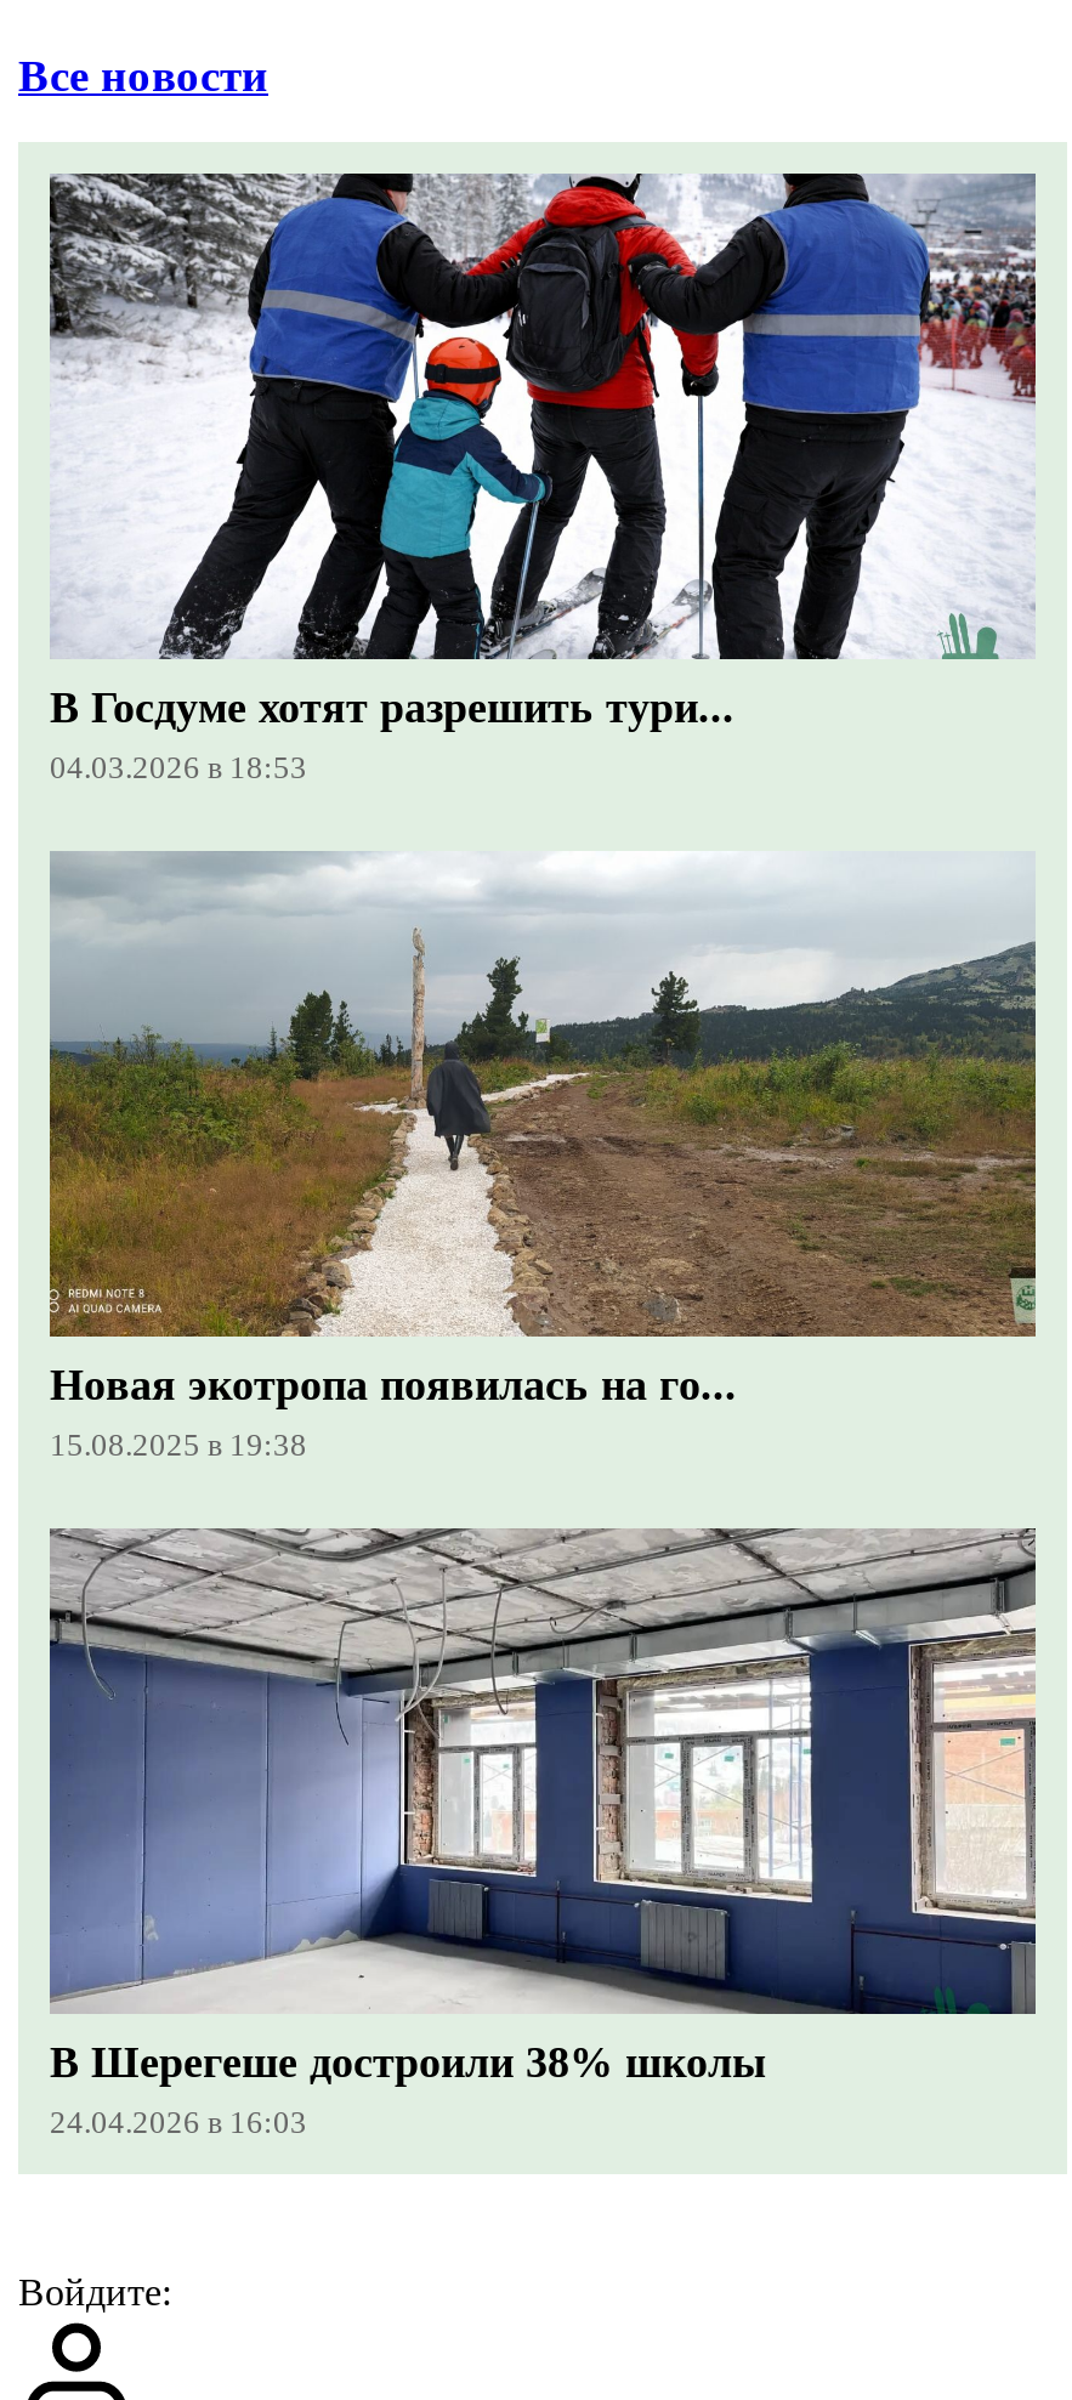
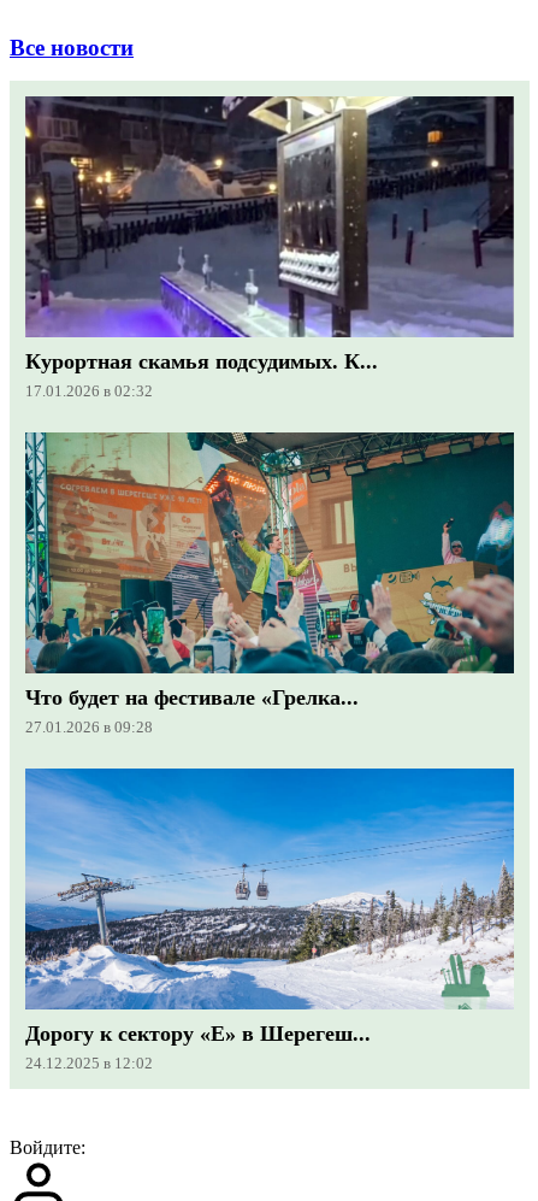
- [image]
- В Госдуме хотят разрешить тури...
- 04.03.2026 в 18:53
+ [image]
+ Курортная скамья подсудимых. К...
+ 17.01.2026 в 02:32

- [image]
- Новая экотропа появилась на го...
- 15.08.2025 в 19:38
+ [image]
+ Что будет на фестивале «Грелка...
+ 27.01.2026 в 09:28

- [image]
- В Шерегеше достроили 38% школы
- 24.04.2026 в 16:03
+ [image]
+ Дорогу к сектору «Е» в Шерегеш...
+ 24.12.2025 в 12:02
